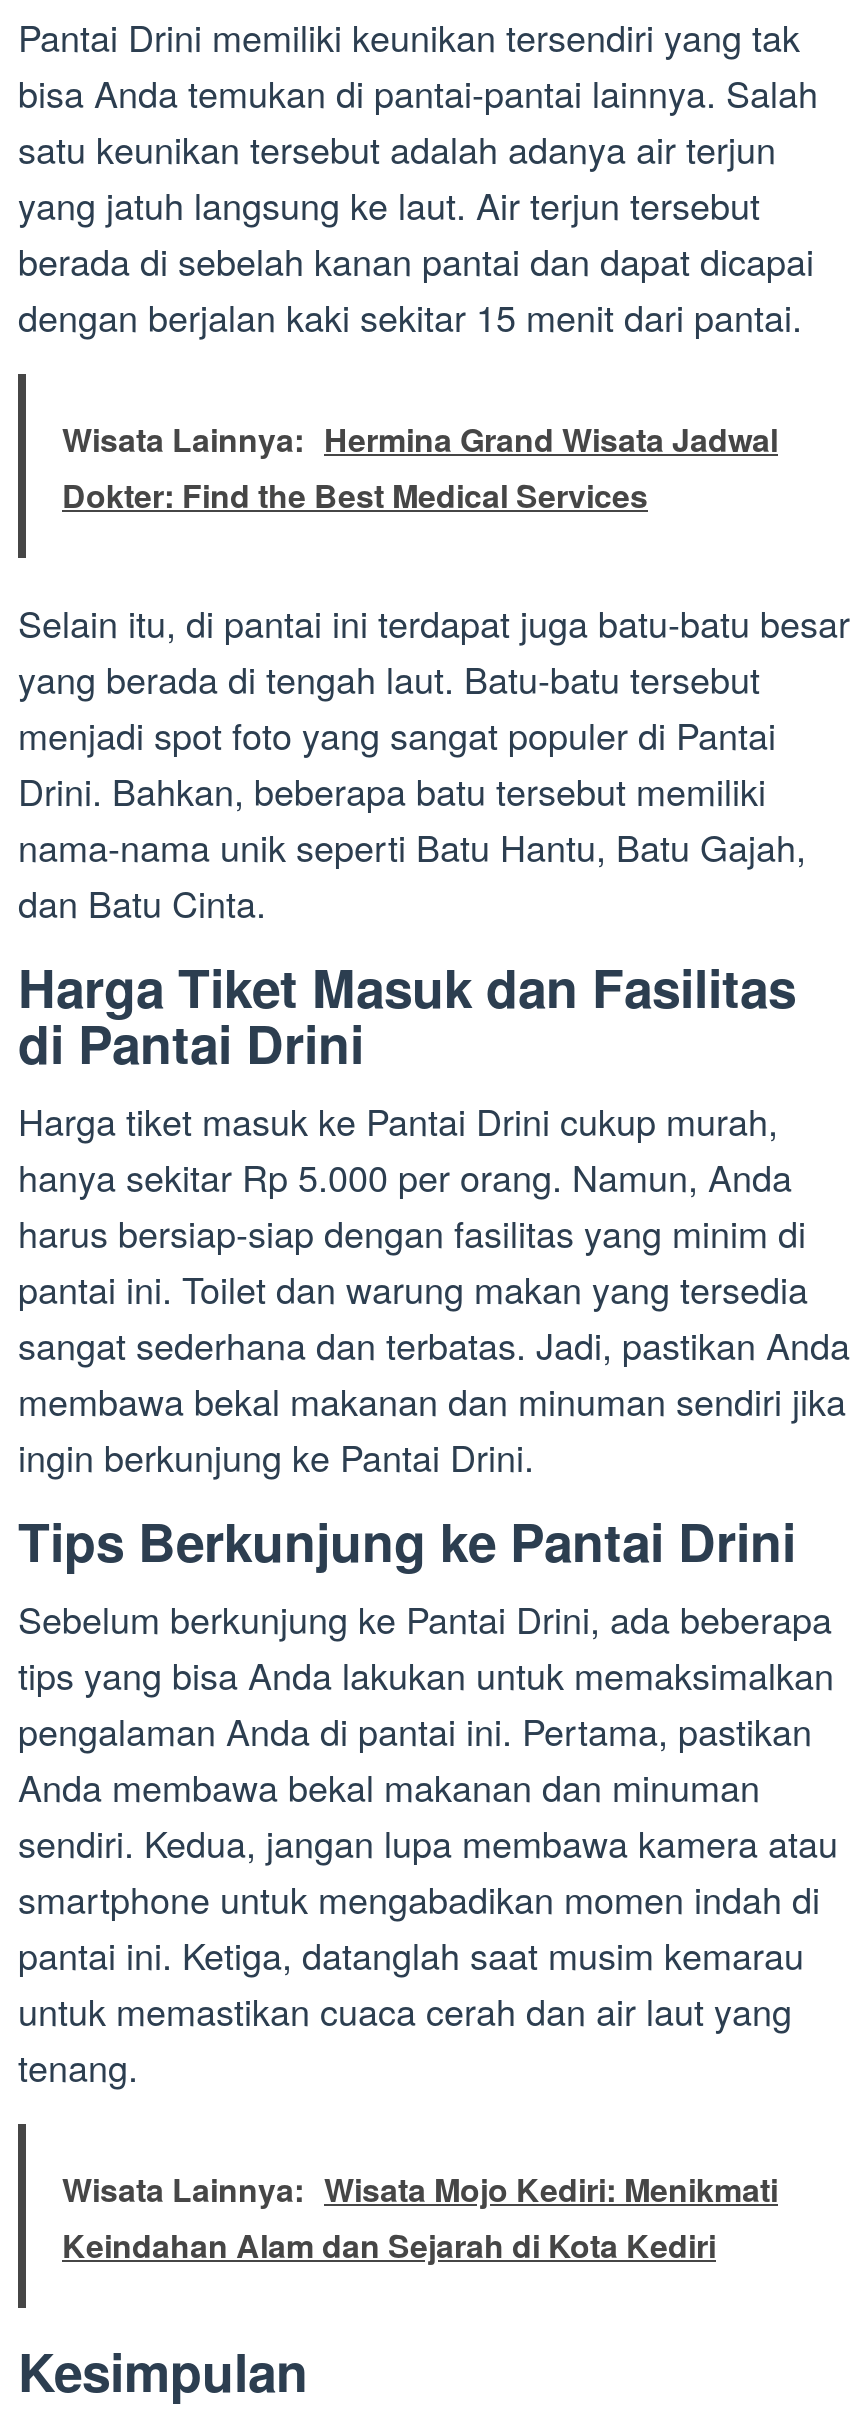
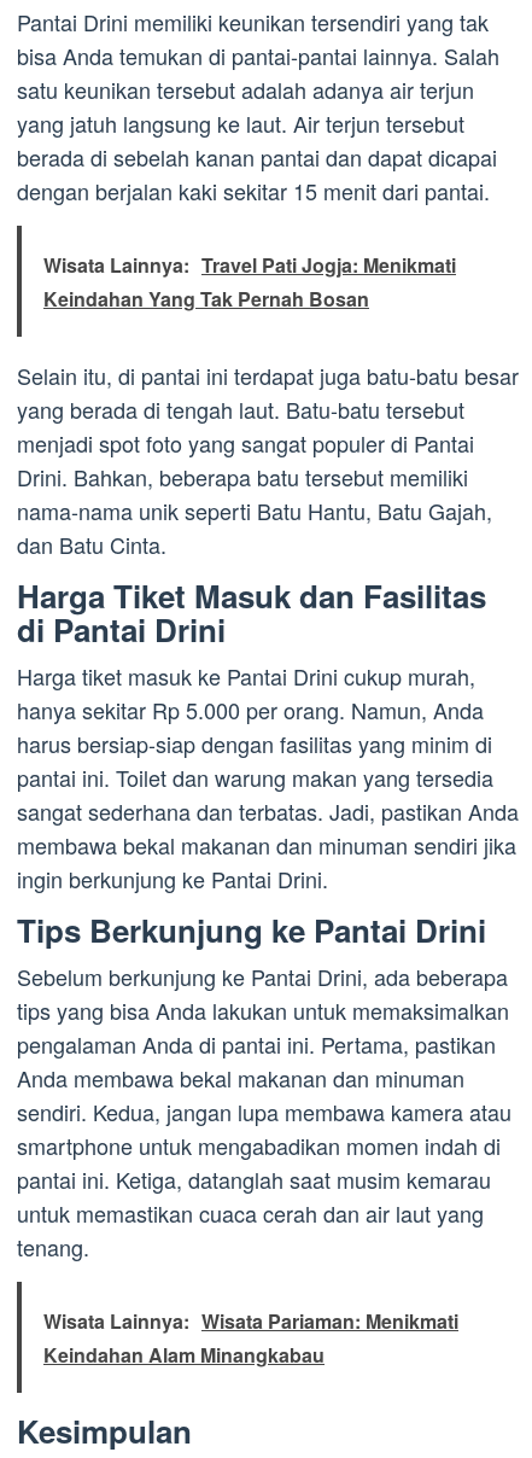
- Wisata Lainnya: Hermina Grand Wisata Jadwal
- Dokter: Find the Best Medical Services
+ Wisata Lainnya: Travel Pati Jogja: Menikmati
+ Keindahan Yang Tak Pernah Bosan

- Wisata Lainnya: Wisata Mojo Kediri: Menikmati
- Keindahan Alam dan Sejarah di Kota Kediri
+ Wisata Lainnya: Wisata Pariaman: Menikmati
+ Keindahan Alam Minangkabau
